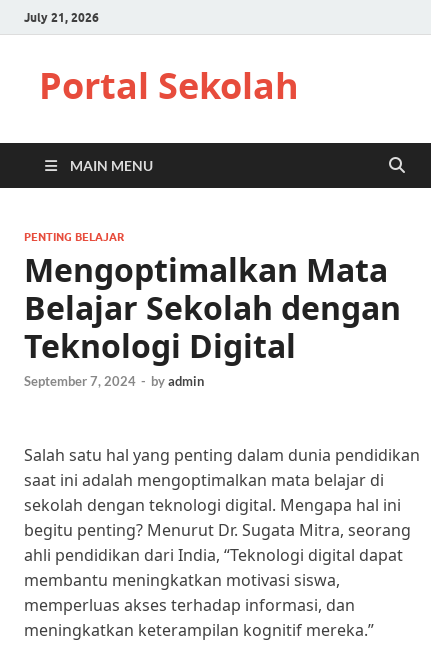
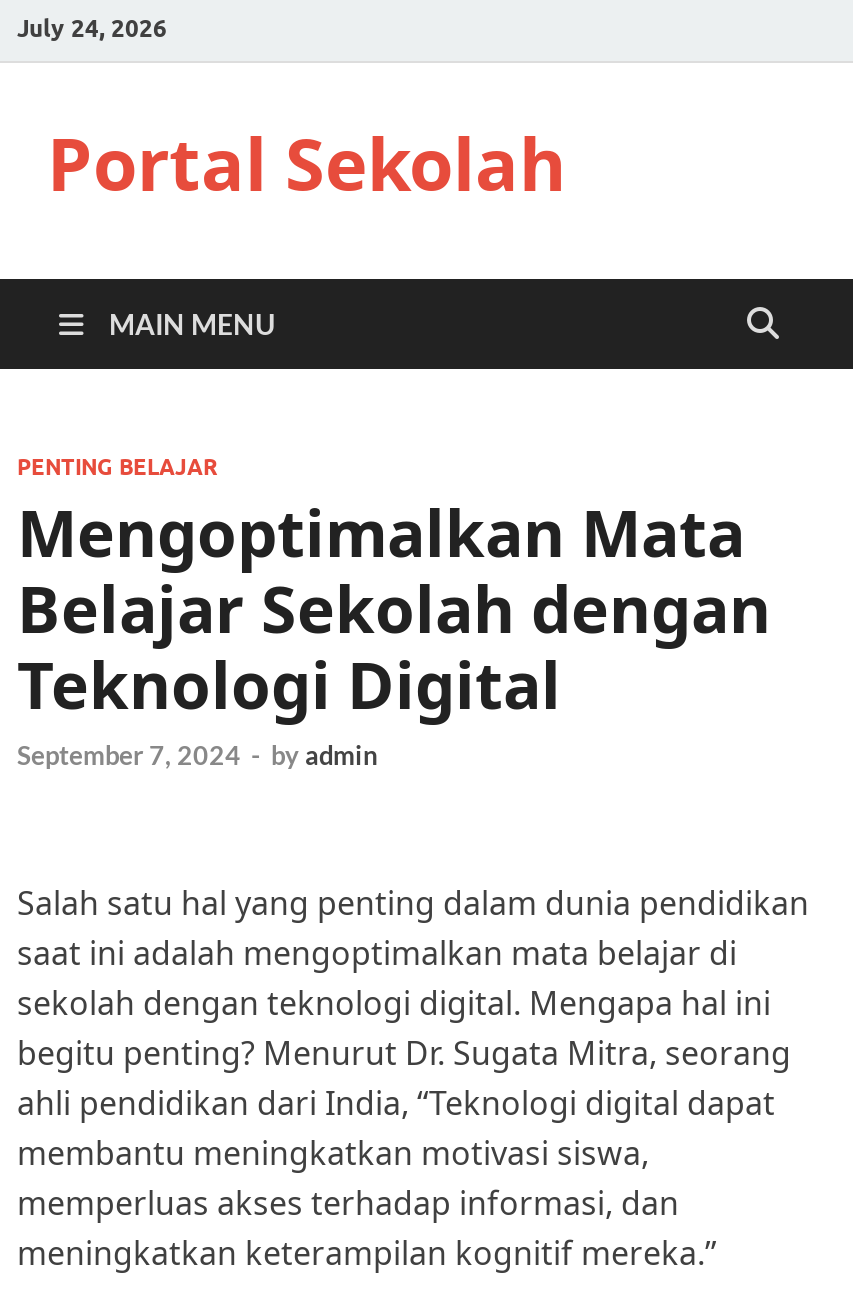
- July 21, 2026
+ July 24, 2026
